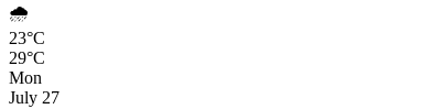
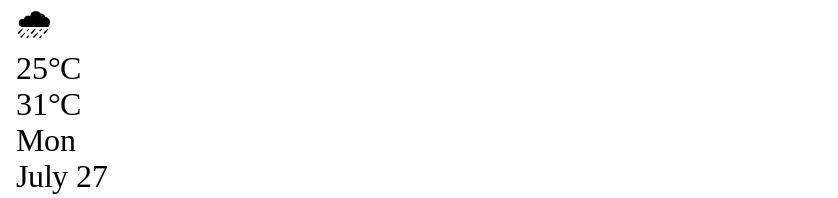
- 23°C
- 29°C
+ 25°C
+ 31°C
